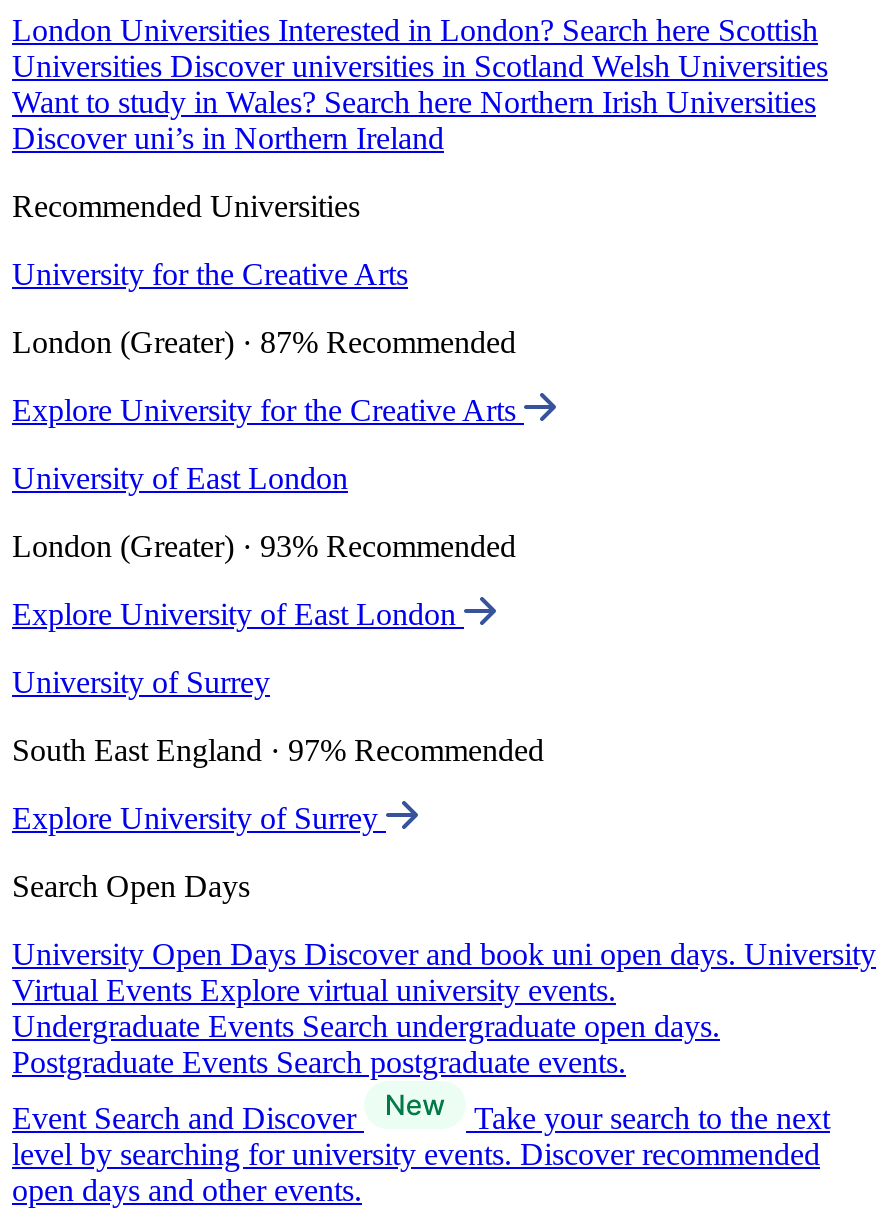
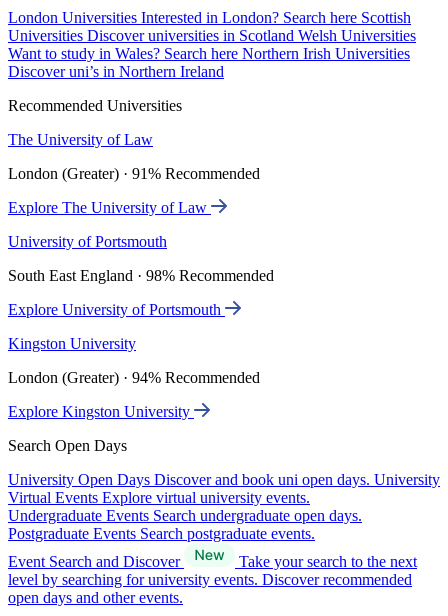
- University for the Creative Arts
+ The University of Law

- London (Greater) · 87% Recommended
+ London (Greater) · 91% Recommended

- Explore University for the Creative Arts
+ Explore The University of Law

- University of East London
+ University of Portsmouth

- London (Greater) · 93% Recommended
+ South East England · 98% Recommended

- Explore University of East London
+ Explore University of Portsmouth

- University of Surrey
+ Kingston University

- South East England · 97% Recommended
+ London (Greater) · 94% Recommended

- Explore University of Surrey
+ Explore Kingston University
